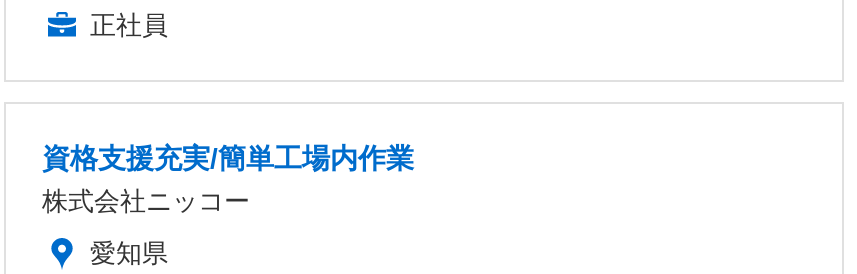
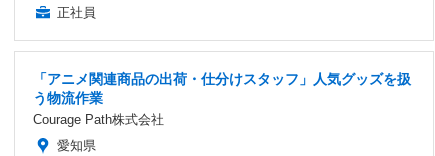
- 資格支援充実/簡単工場内作業
- 株式会社ニッコー
+ 「アニメ関連商品の出荷・仕分けスタッフ」人気グッズを扱
+ う物流作業
+ Courage Path株式会社
